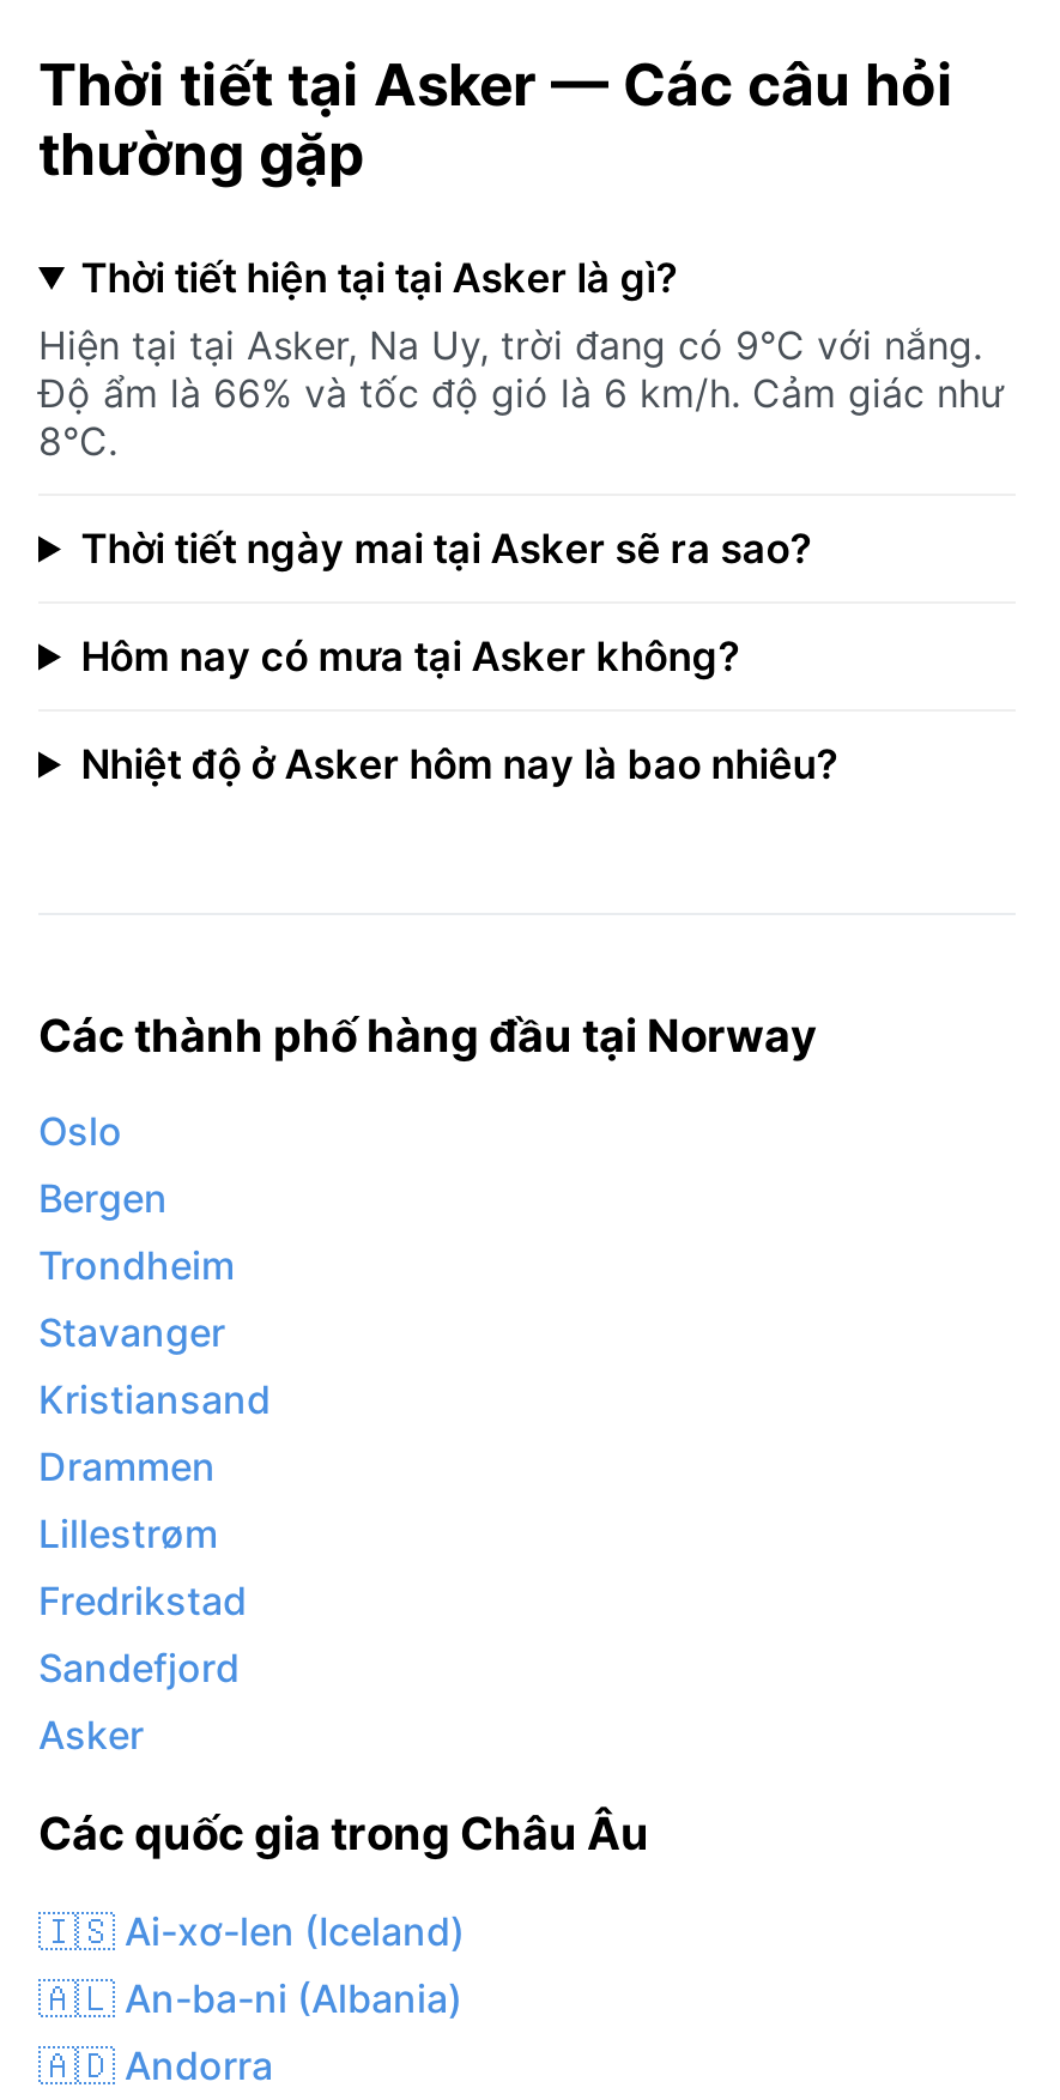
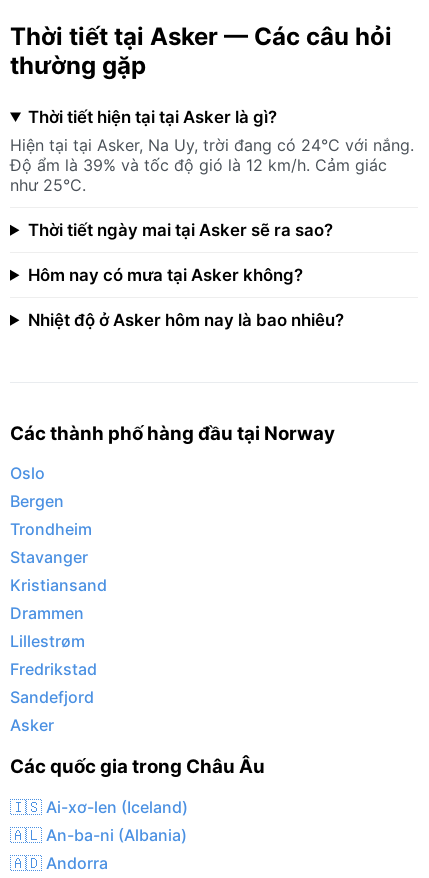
- Hiện tại tại Asker, Na Uy, trời đang có 9°C với nắng.
- Độ ẩm là 66% và tốc độ gió là 6 km/h. Cảm giác như
- 8°C.
+ Hiện tại tại Asker, Na Uy, trời đang có 24°C với nắng.
+ Độ ẩm là 39% và tốc độ gió là 12 km/h. Cảm giác
+ như 25°C.
